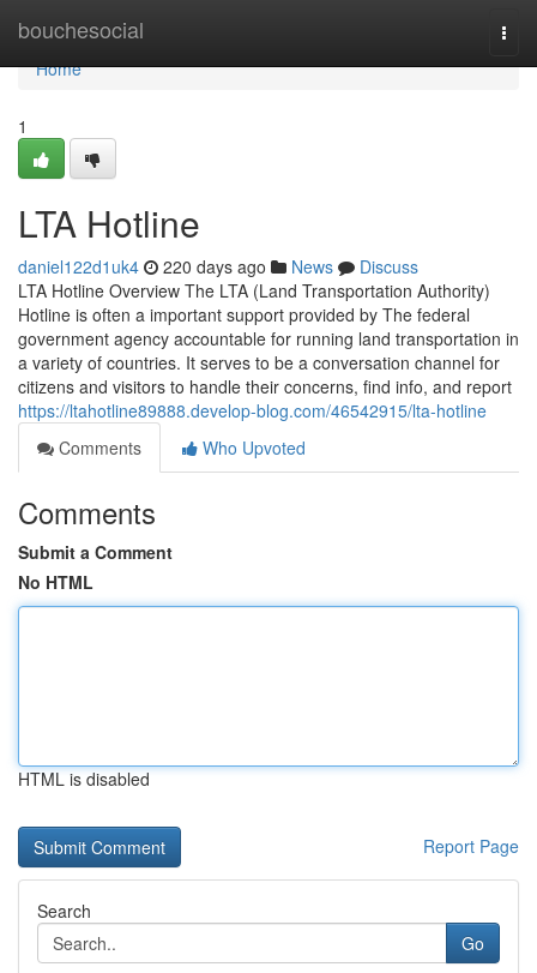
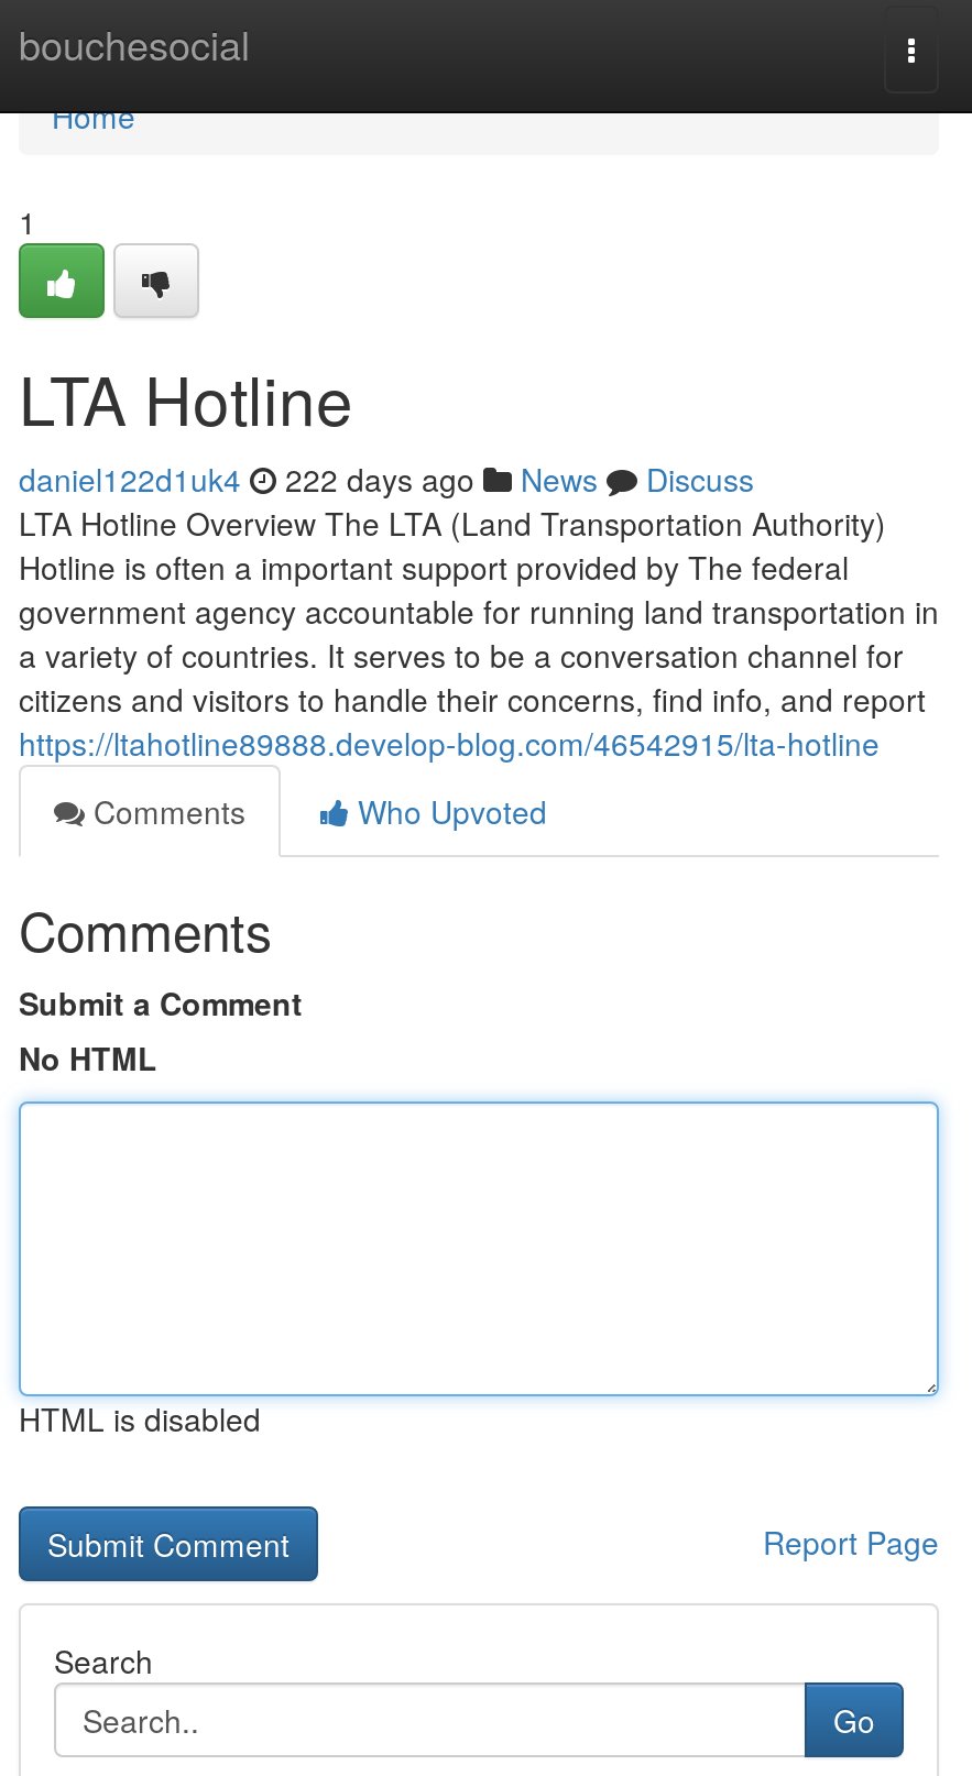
- daniel122d1uk4 220 days ago News Discuss
+ daniel122d1uk4 222 days ago News Discuss
